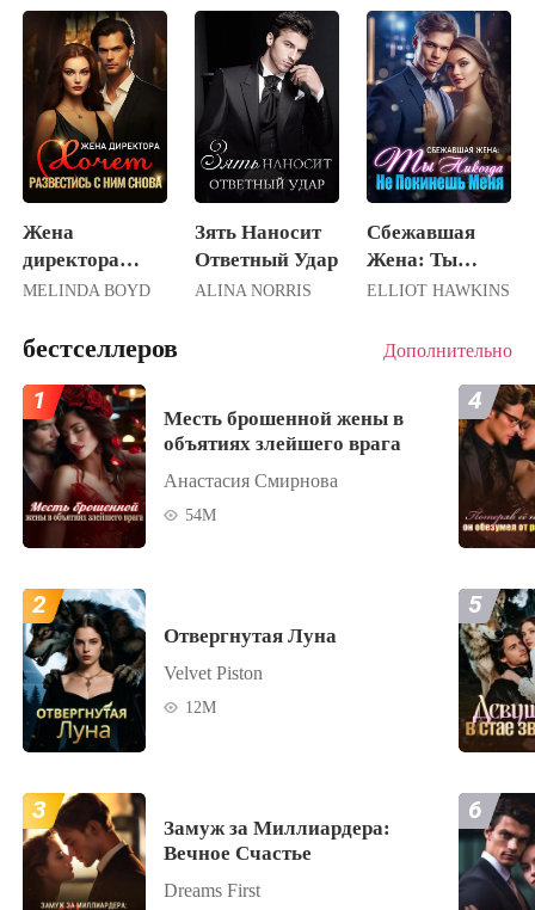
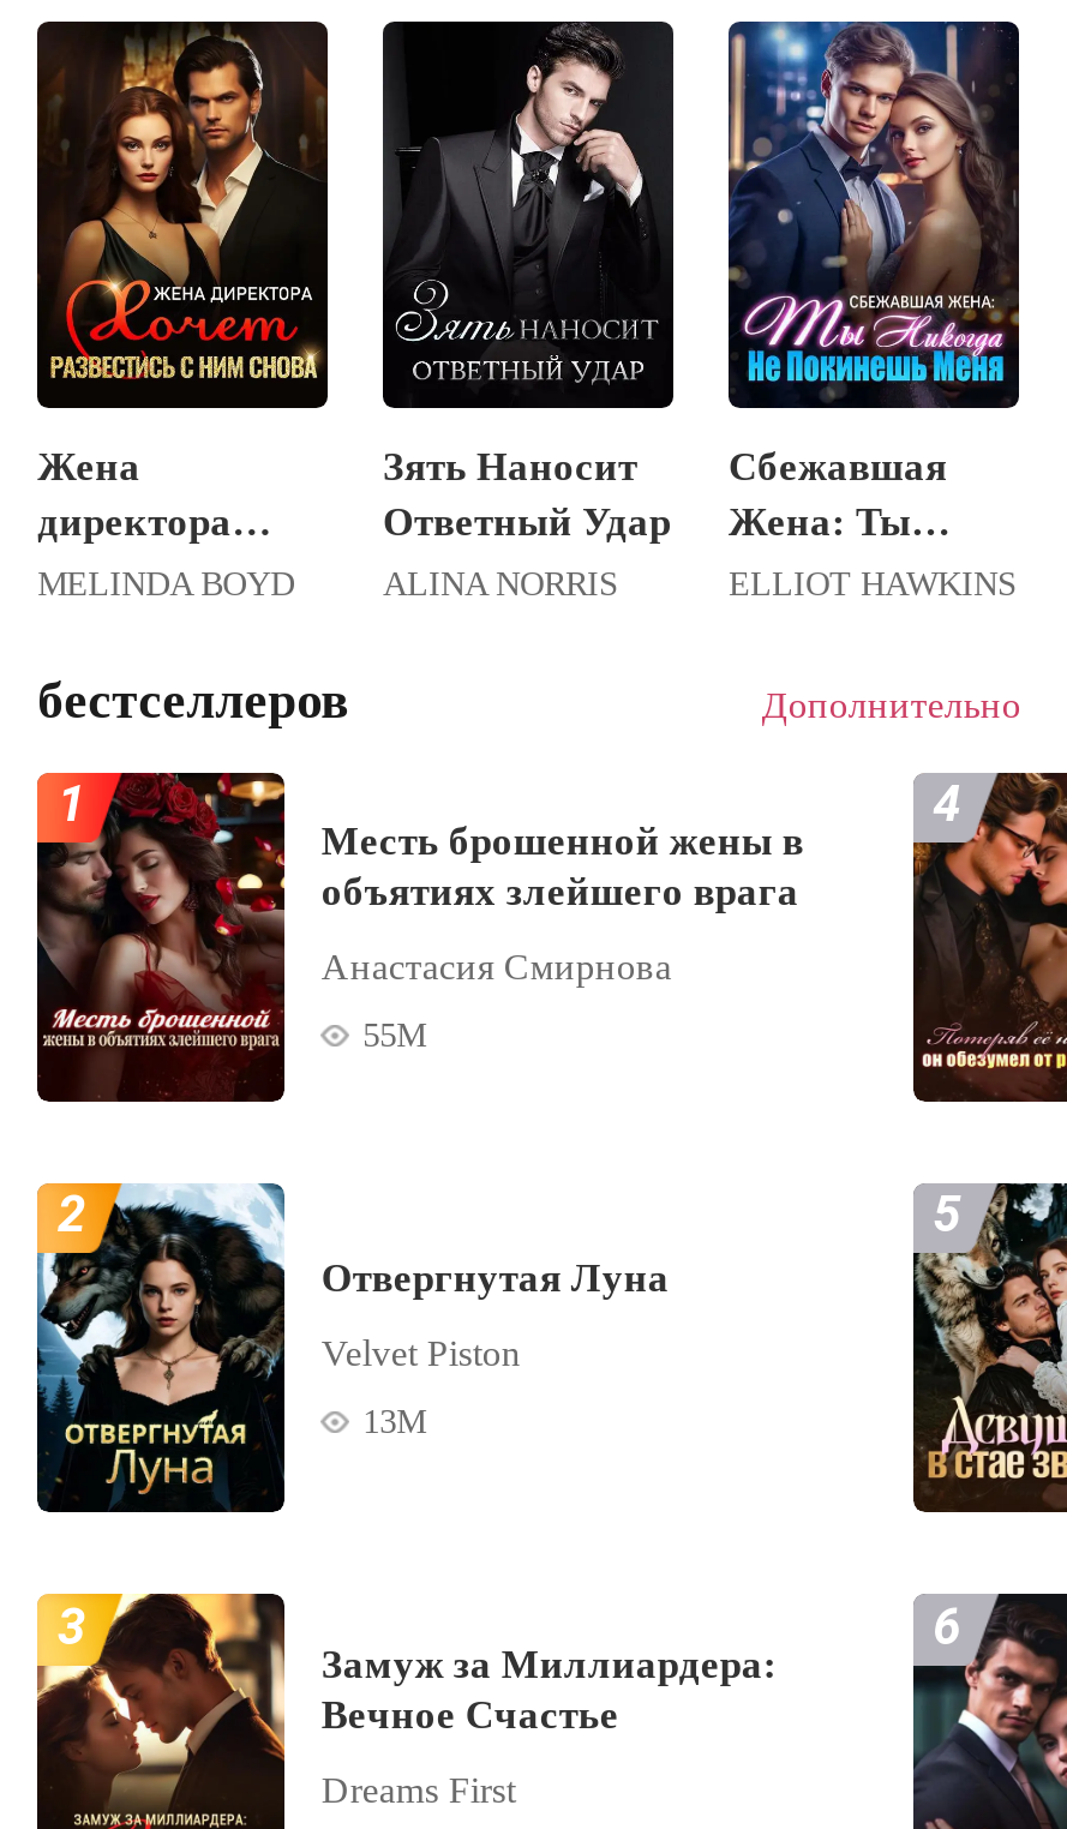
- 54M
+ 55M

- 12M
+ 13M
